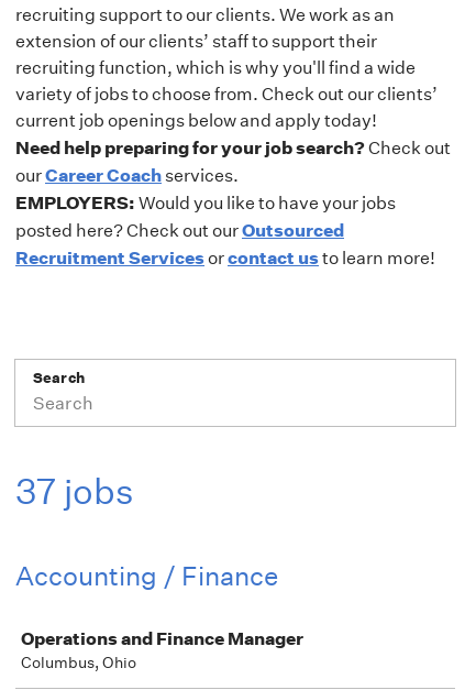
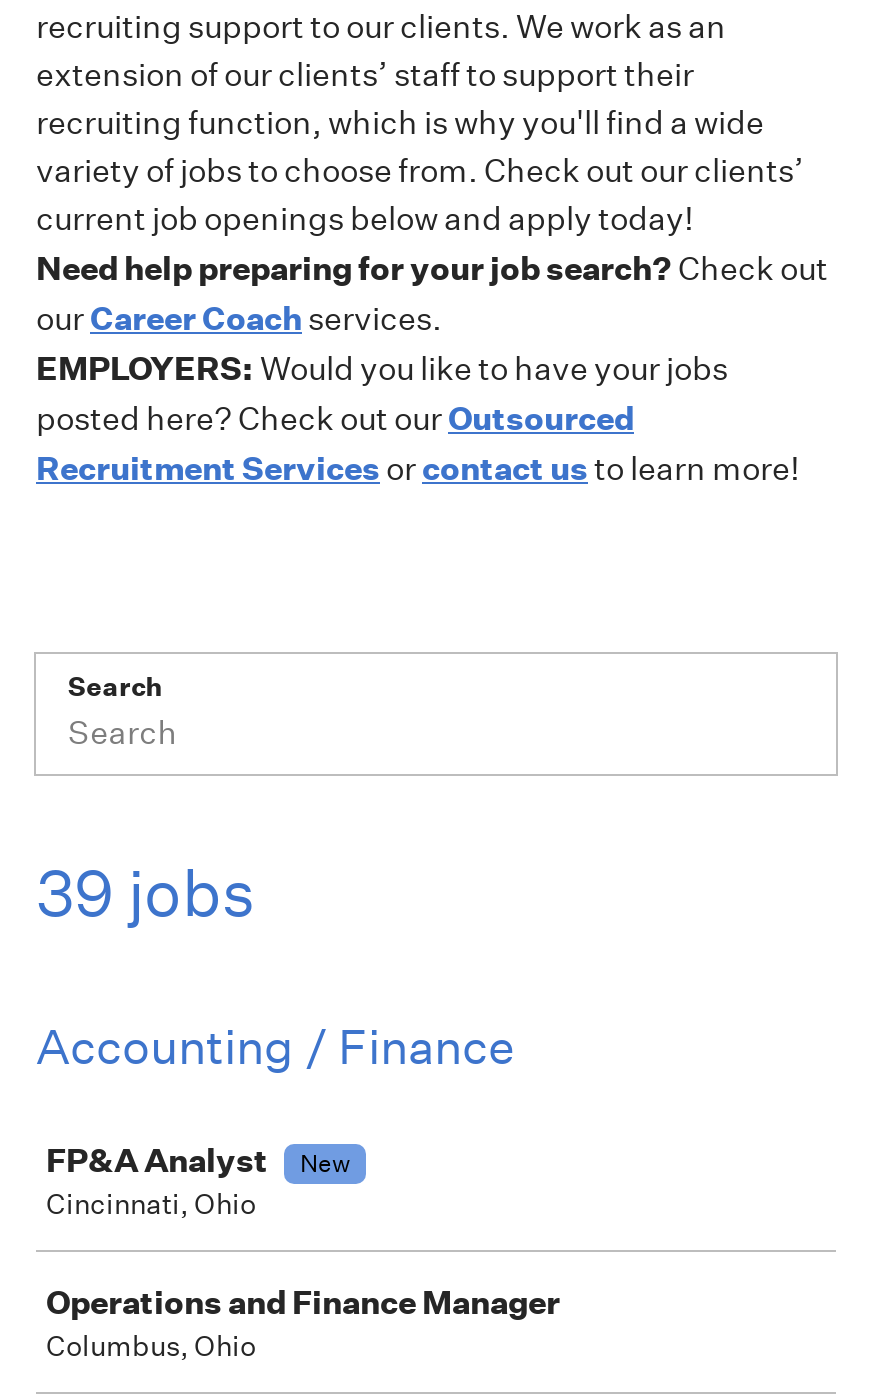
- 37 jobs
+ 39 jobs

+ FP&A Analyst
+ New
+ Cincinnati, Ohio
